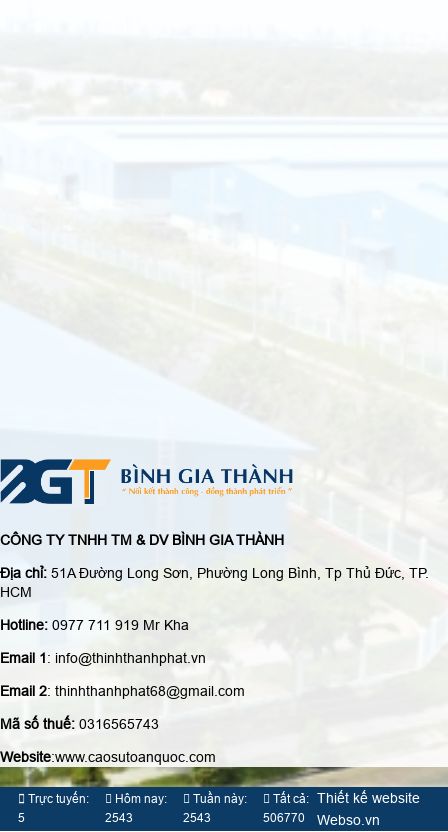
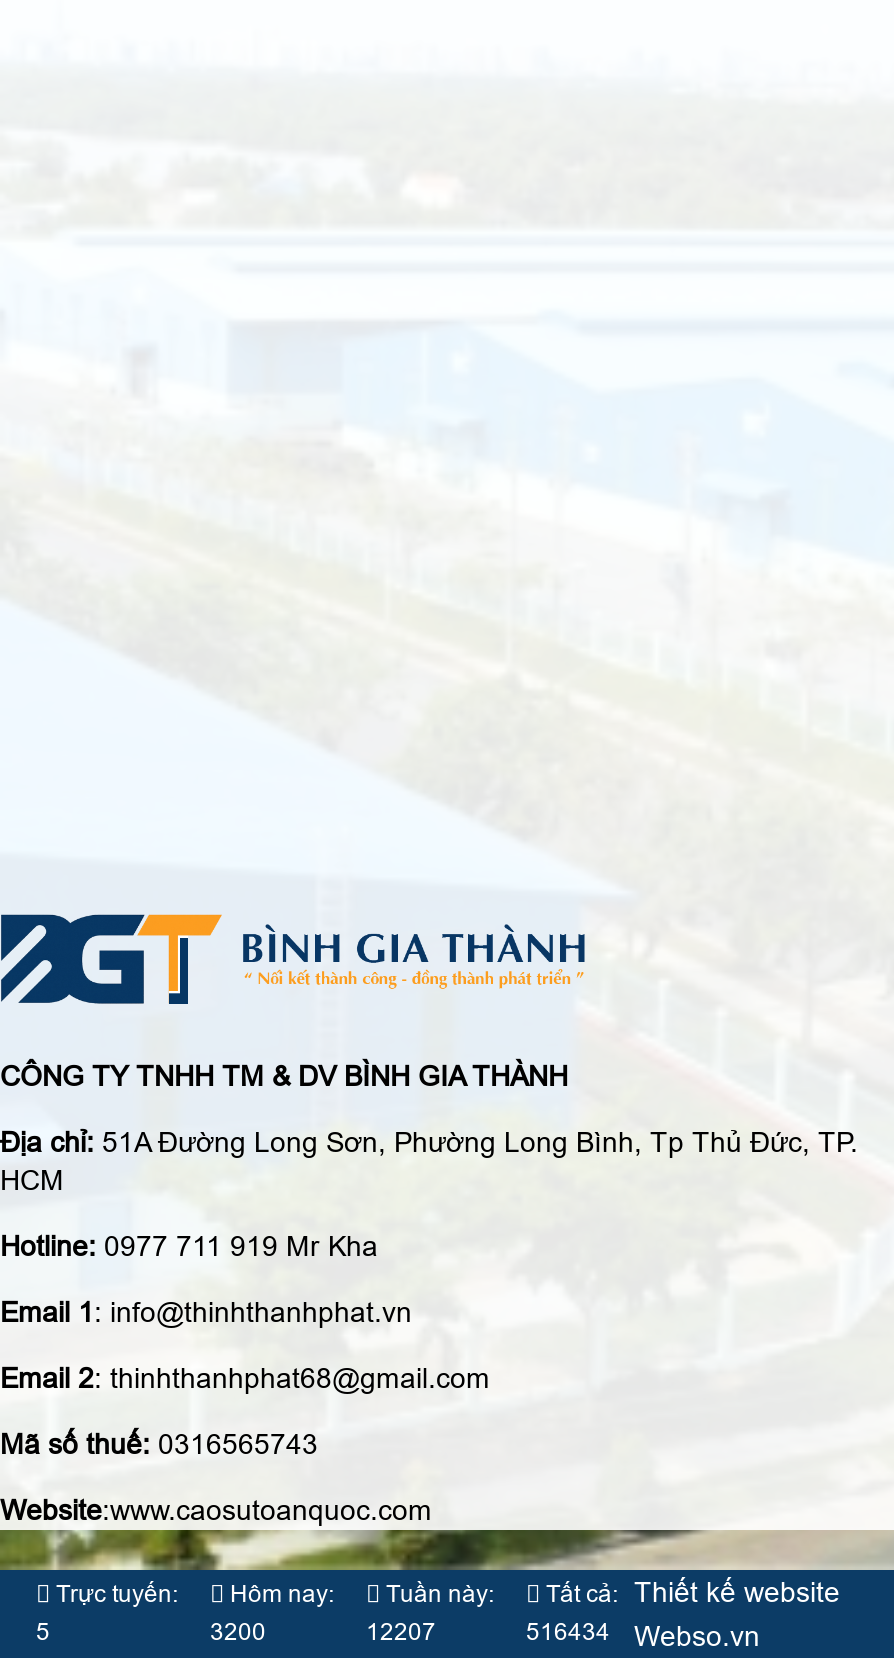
- 2543
+ 3200

- 2543
+ 12207

- 506770 Webso.vn
+ 516434 Webso.vn
